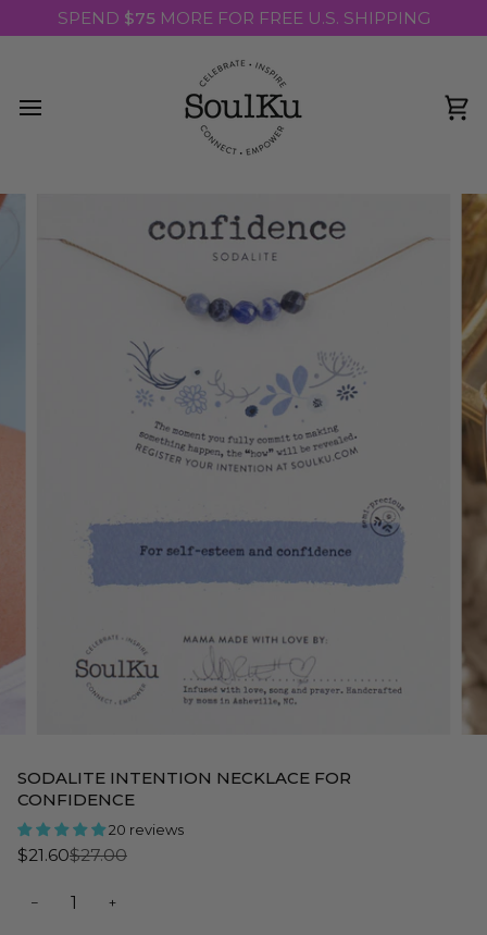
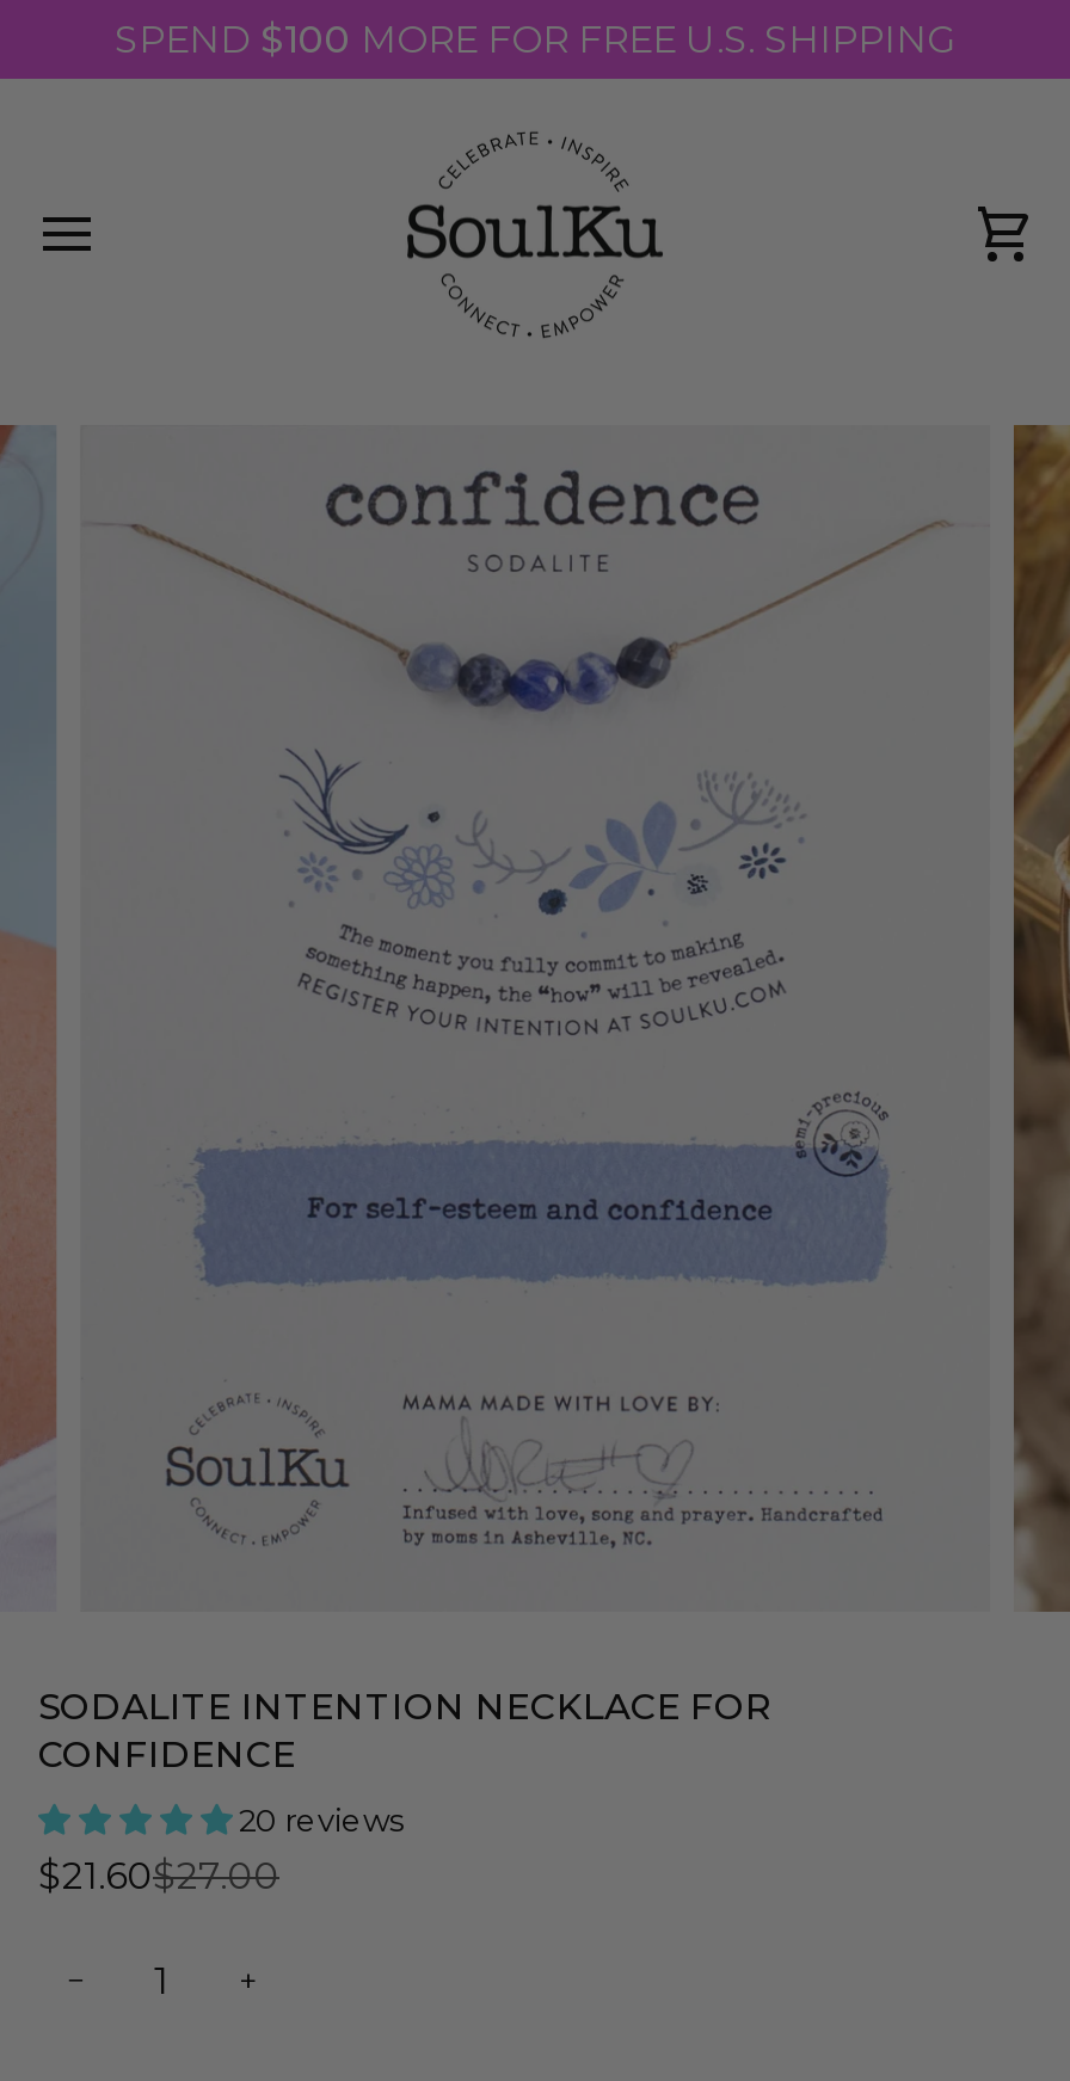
- SPEND $75 MORE FOR FREE U.S. SHIPPING
+ SPEND $100 MORE FOR FREE U.S. SHIPPING
